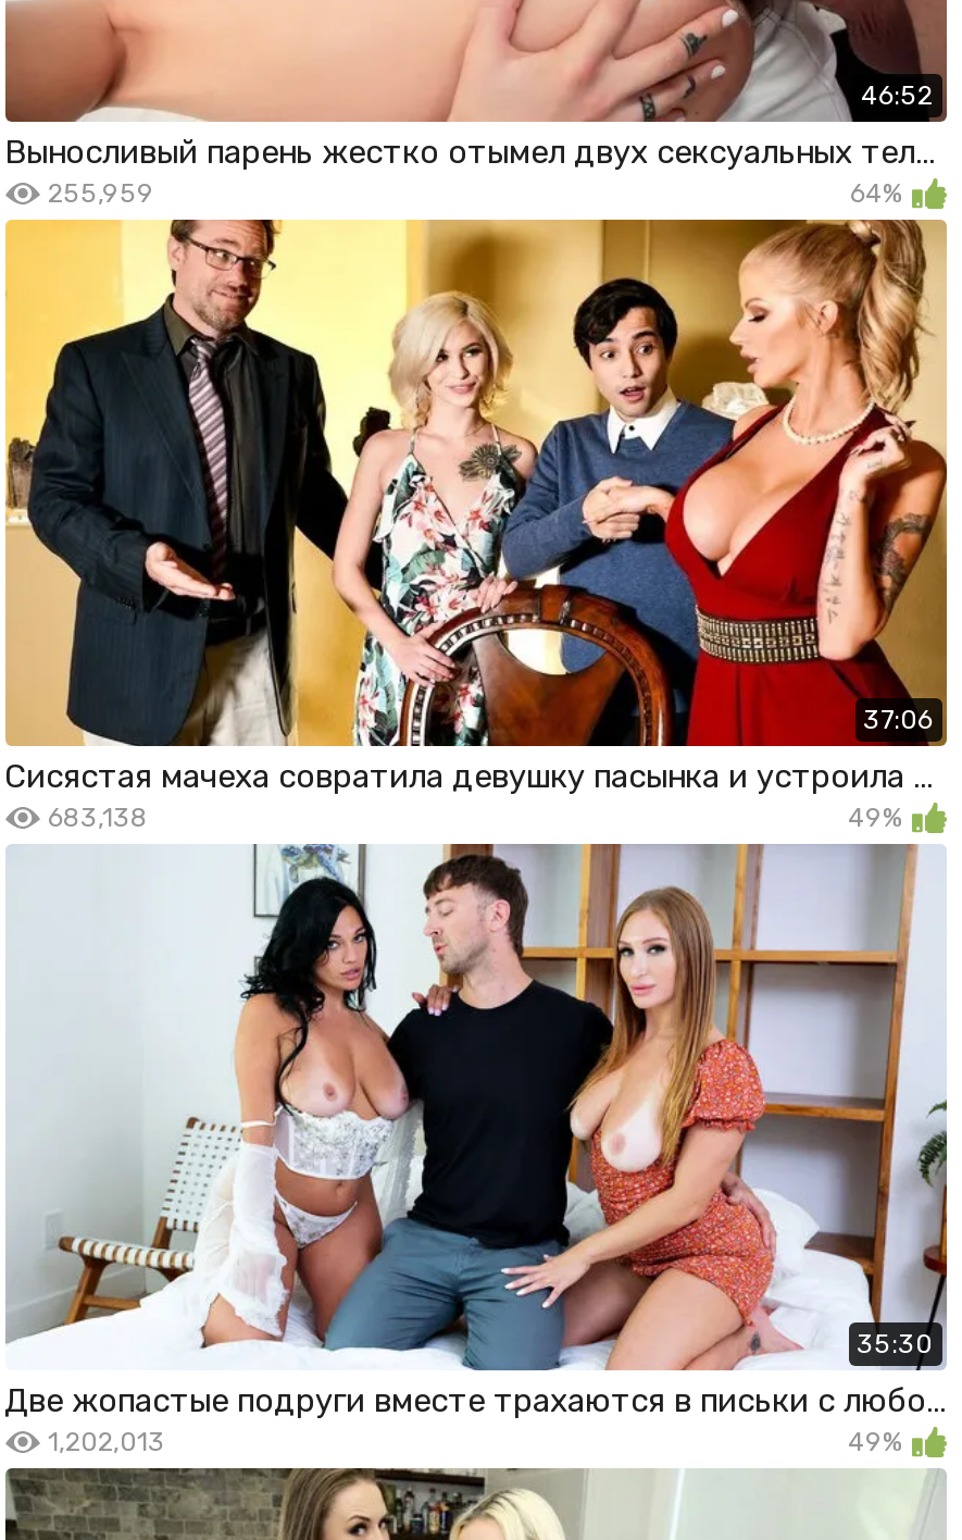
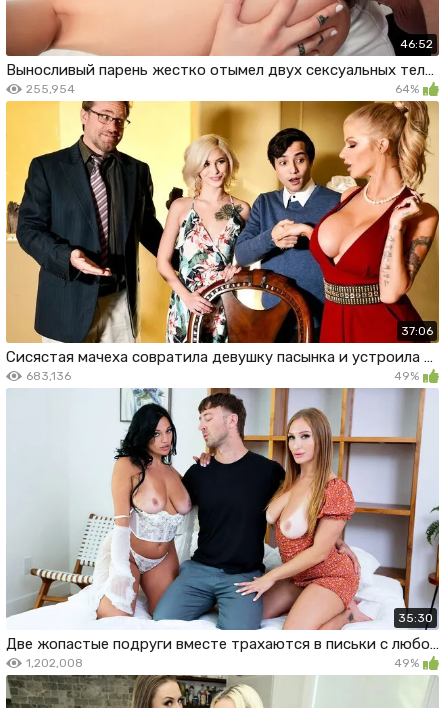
- 255,959
+ 255,954

- 683,138
+ 683,136

- 1,202,013
+ 1,202,008
